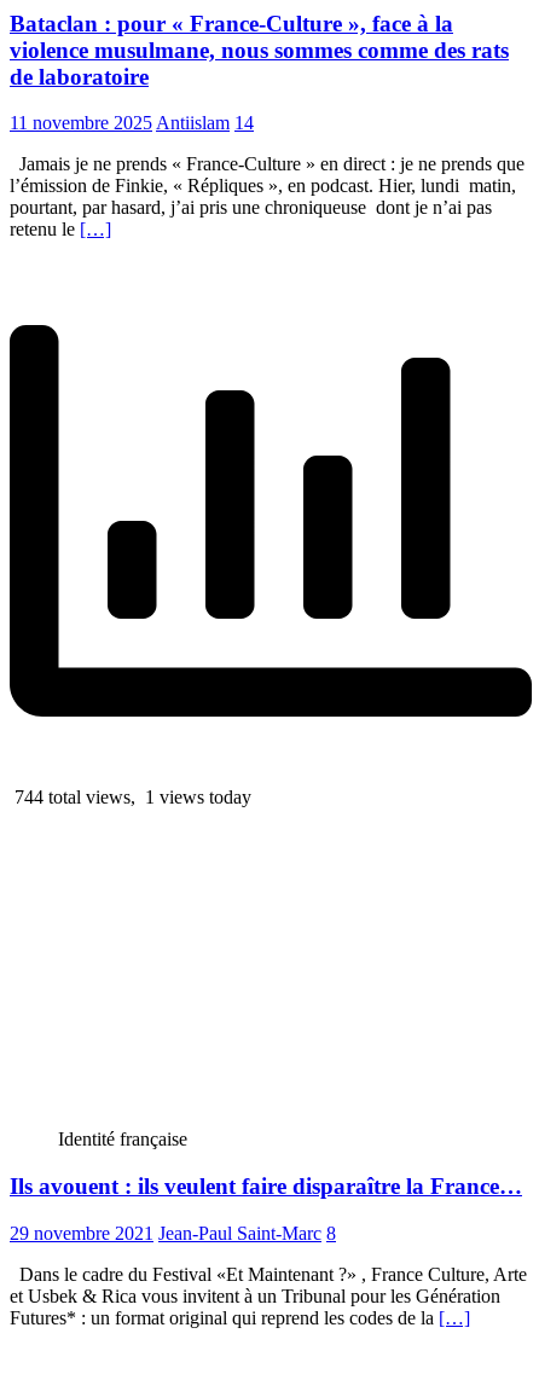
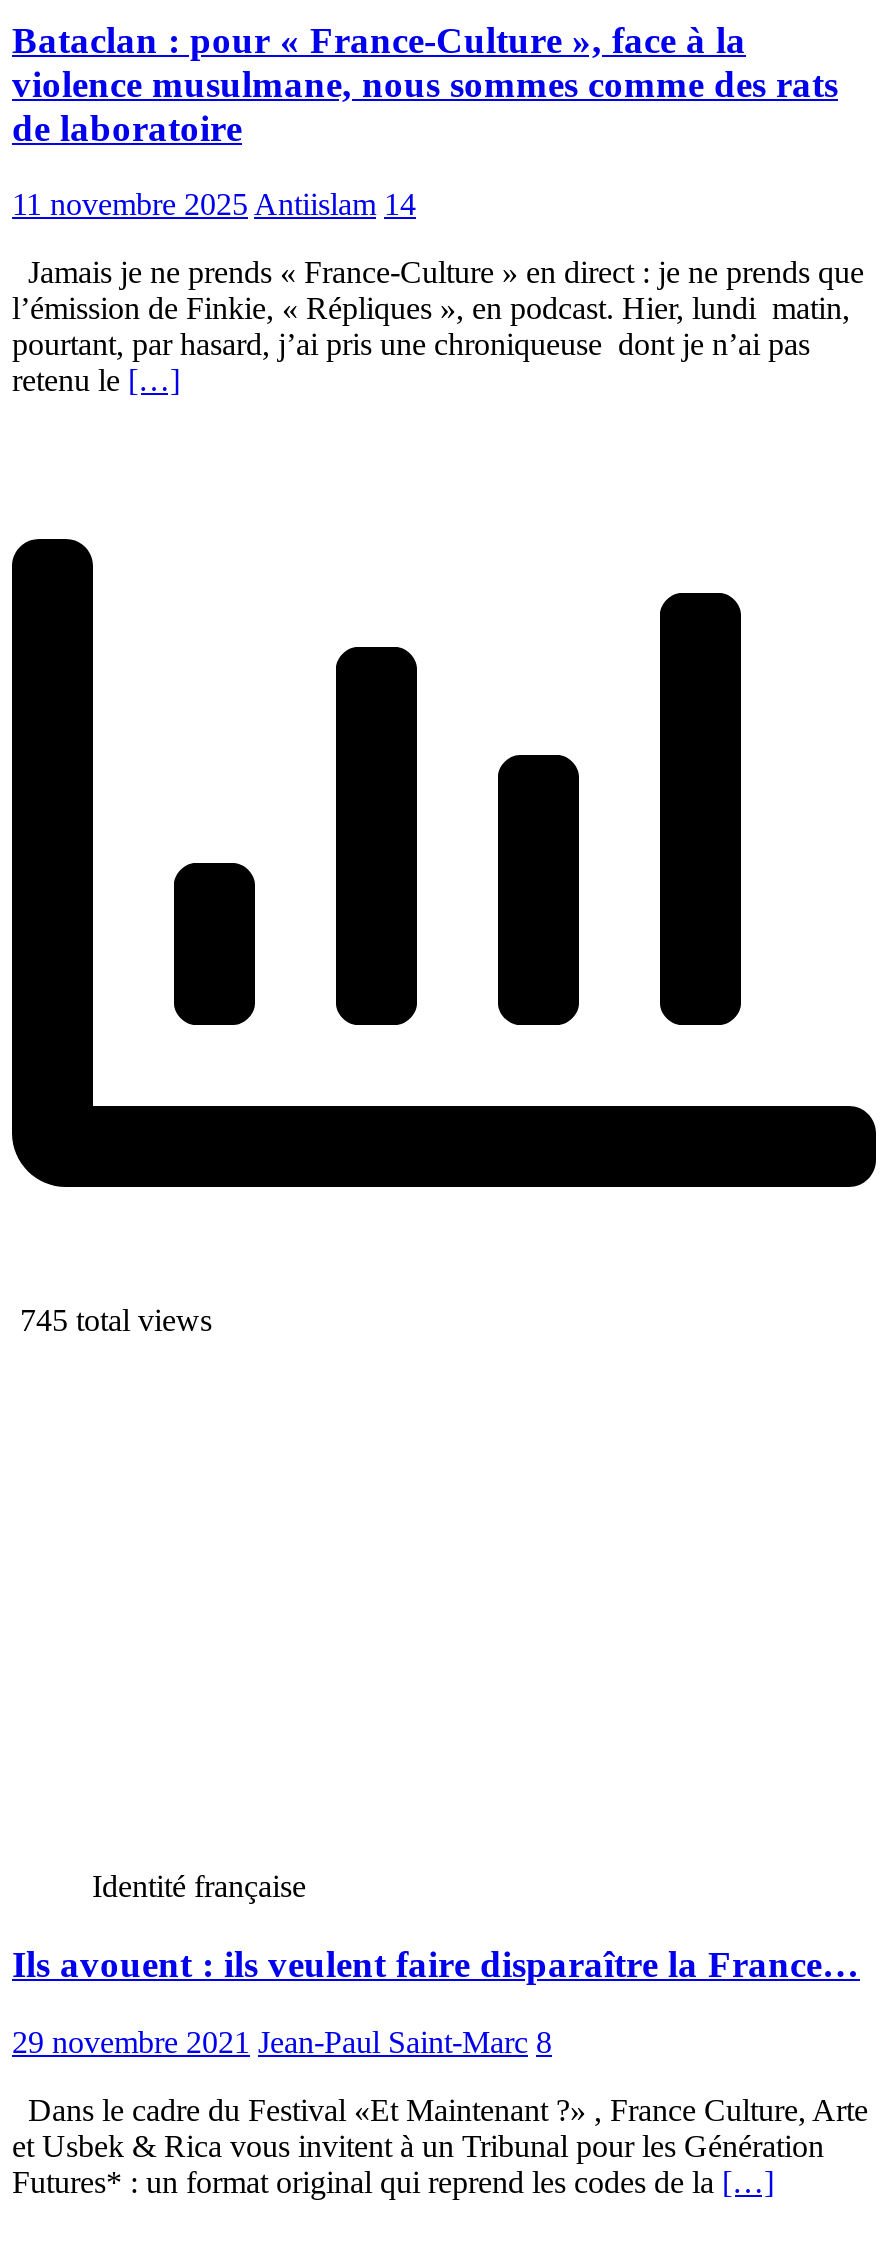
- 744 total views, 1 views today
+ 745 total views
